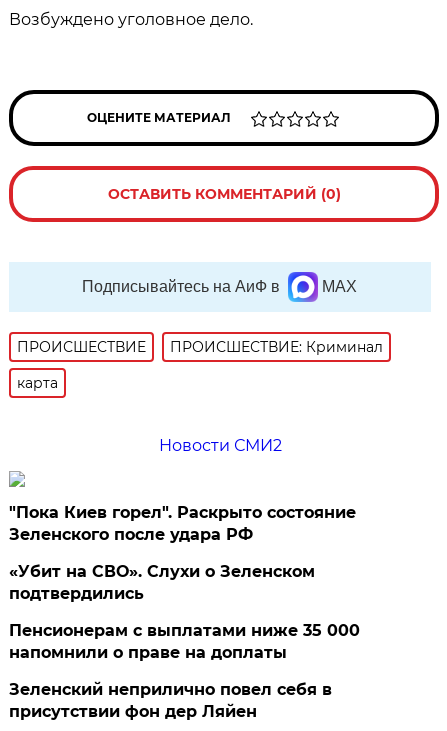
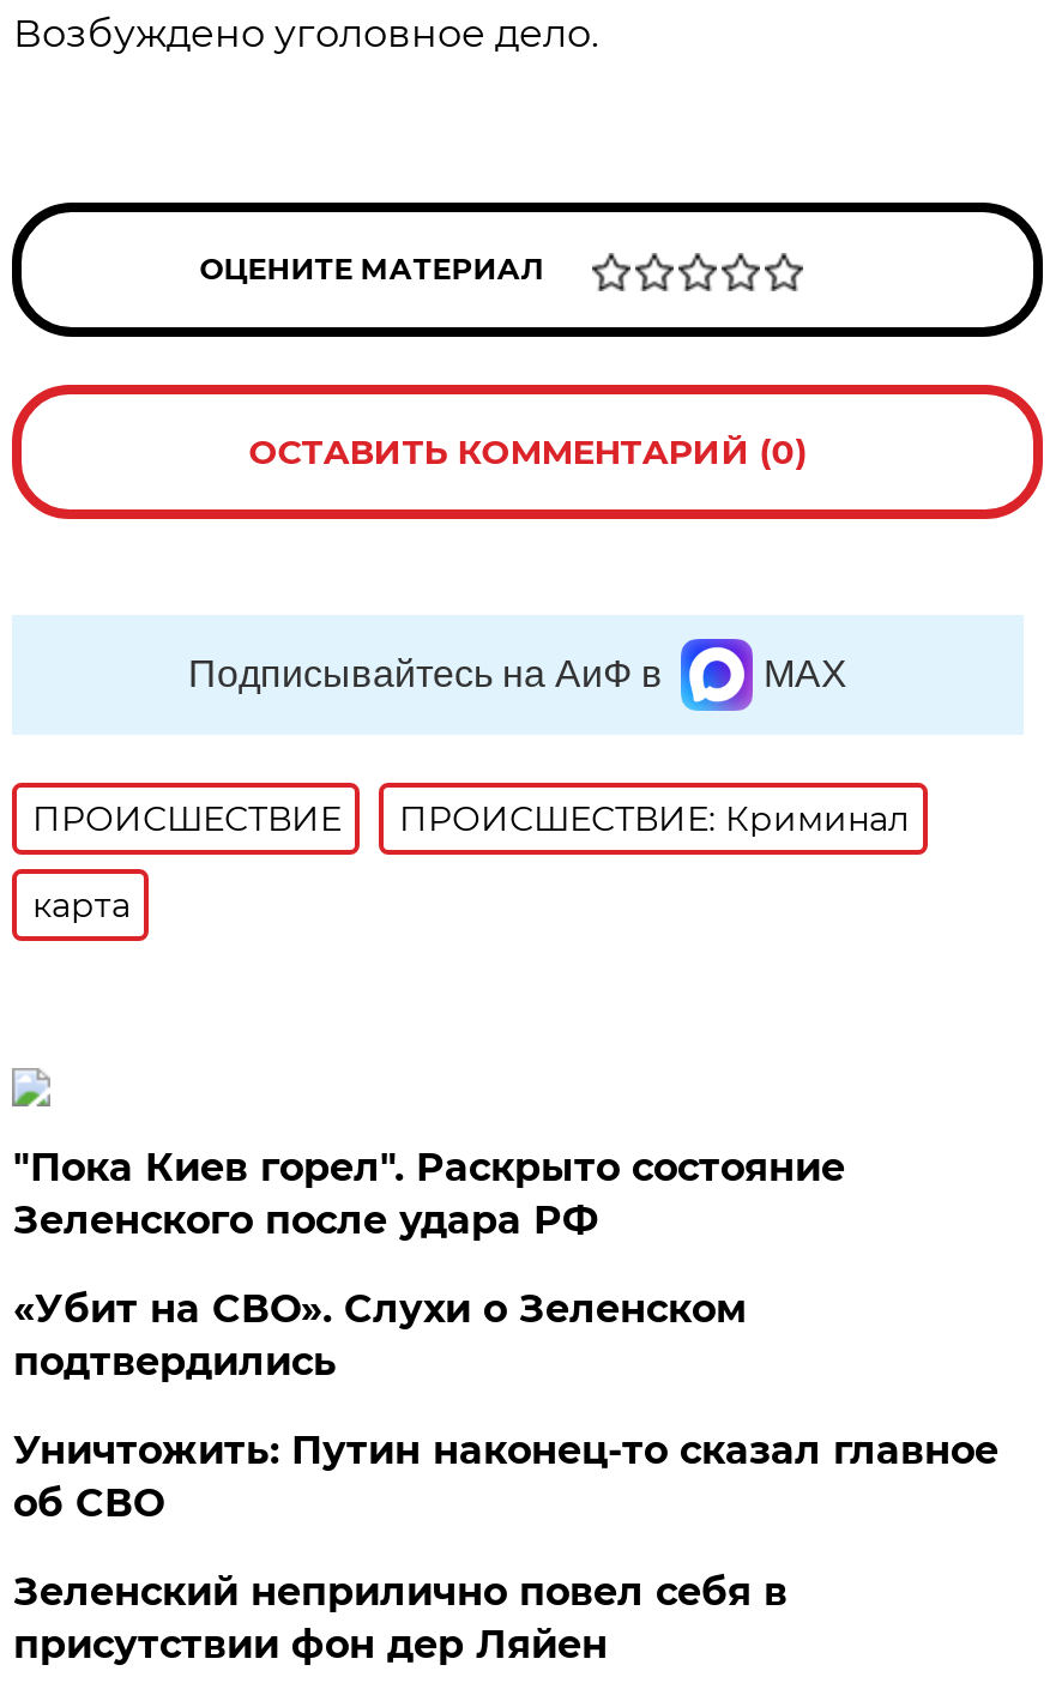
- Новости СМИ2

- Пенсионерам с выплатами ниже 35 000
- напомнили о праве на доплаты
+ Уничтожить: Путин наконец-то сказал главное
+ об СВО
